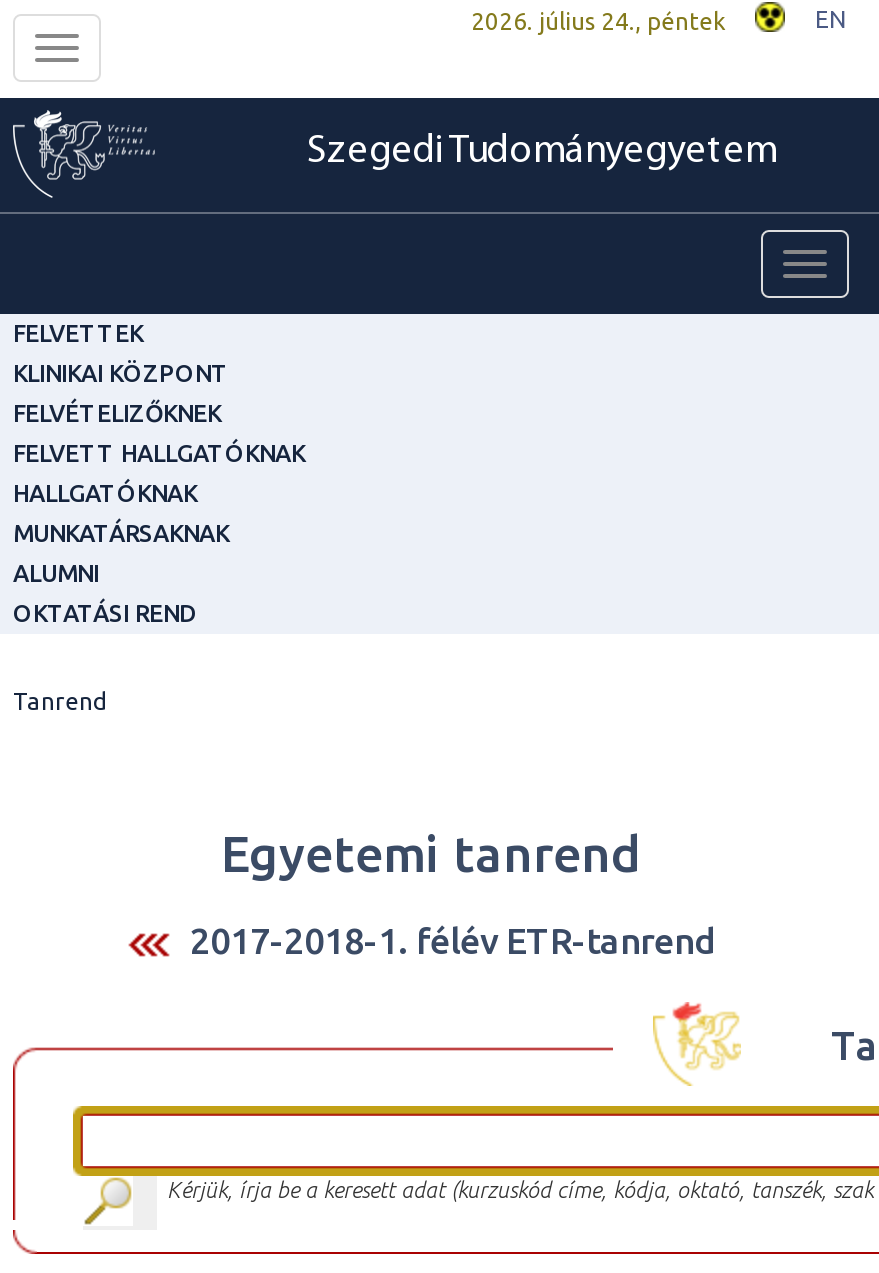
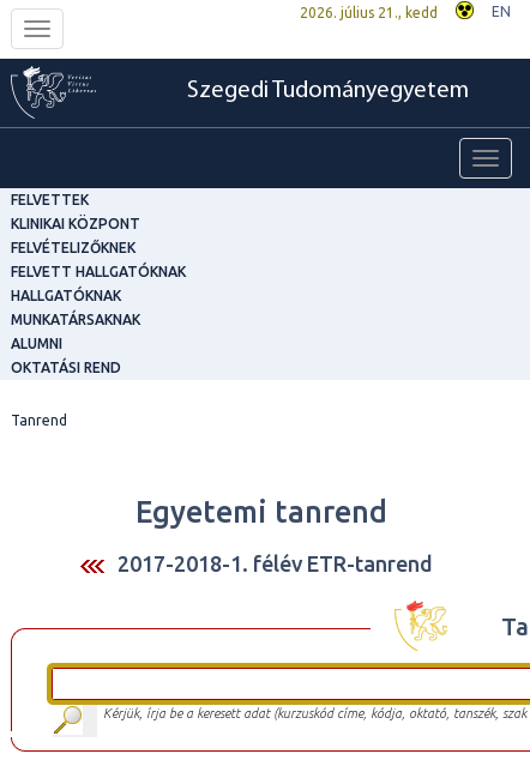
- 2026. július 24., péntek
+ 2026. július 21., kedd
